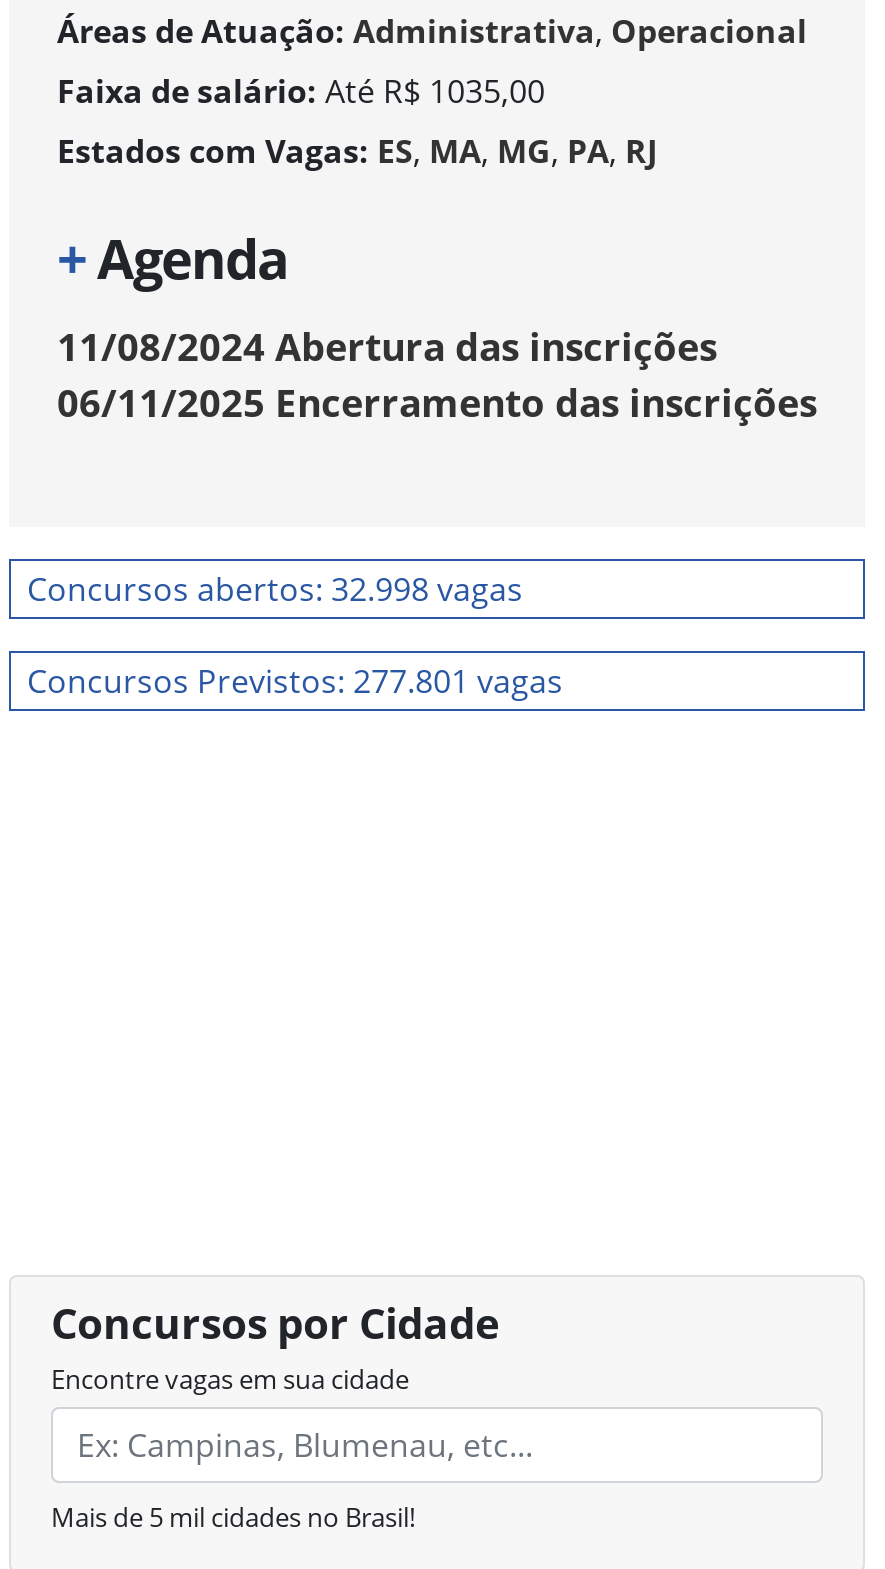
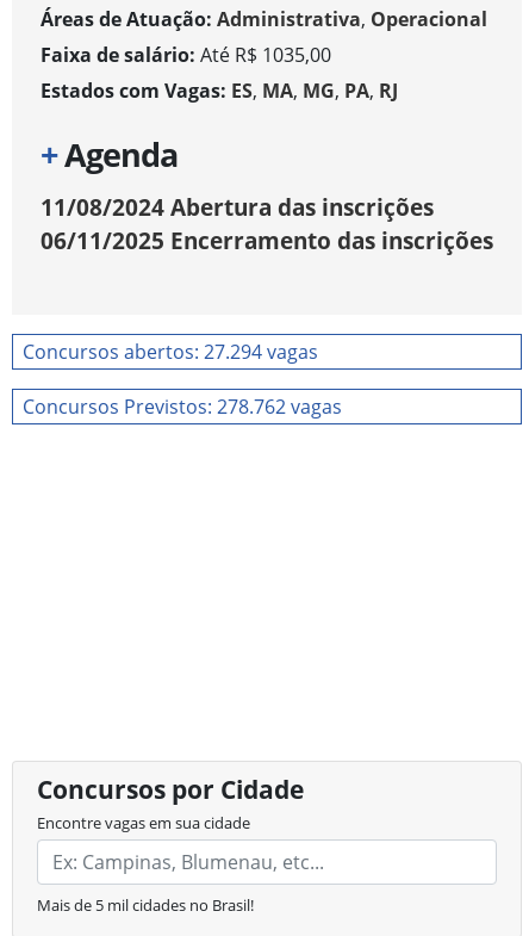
- Concursos abertos: 32.998 vagas
+ Concursos abertos: 27.294 vagas

- Concursos Previstos: 277.801 vagas
+ Concursos Previstos: 278.762 vagas
